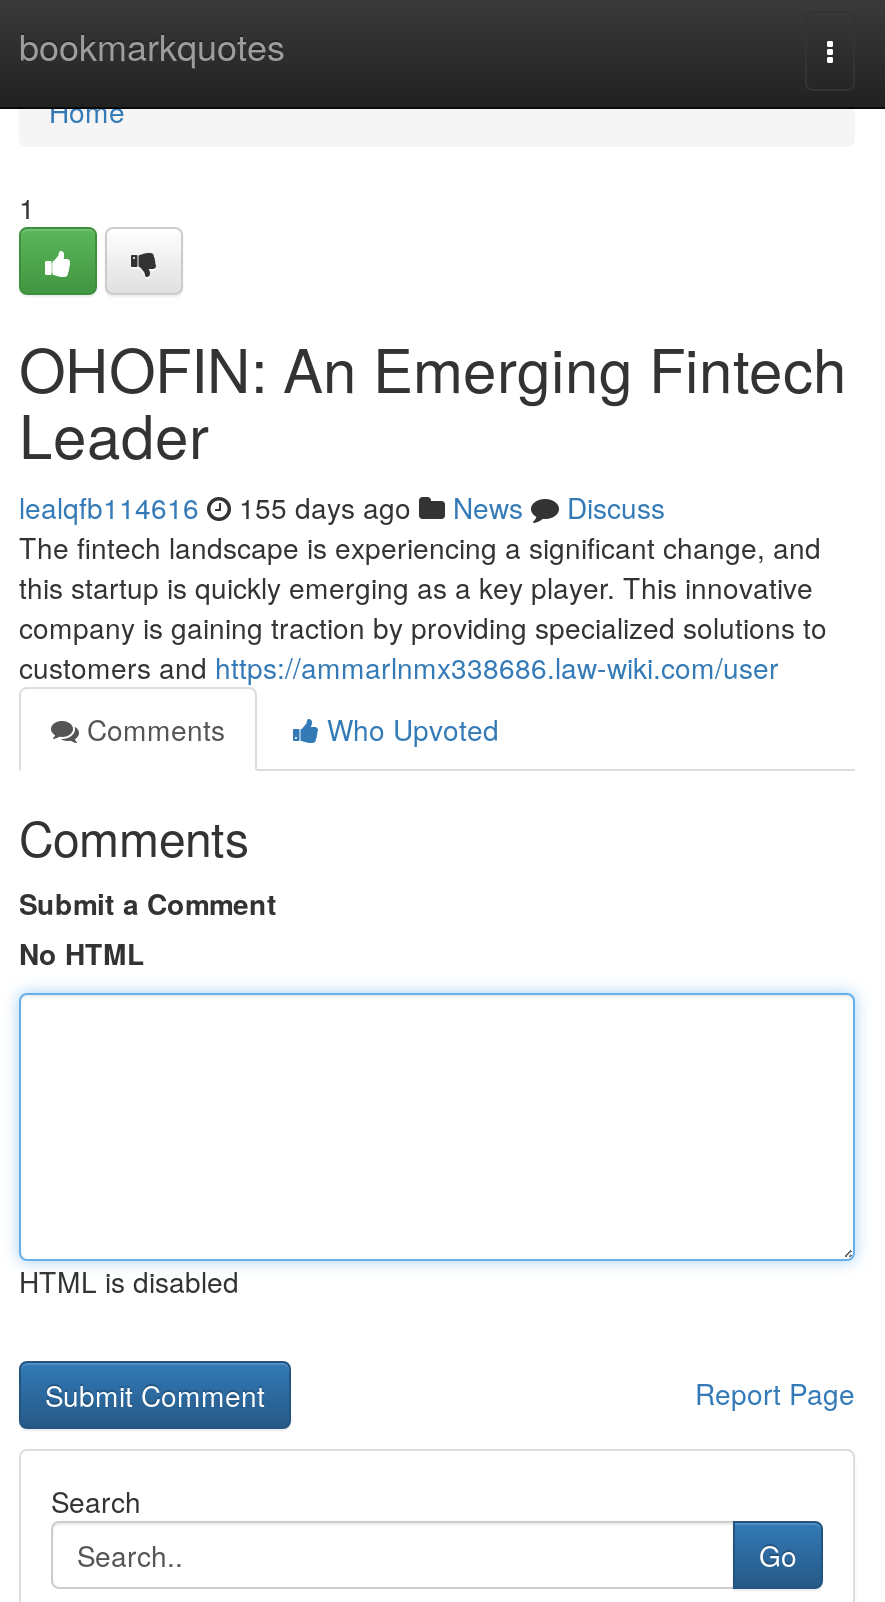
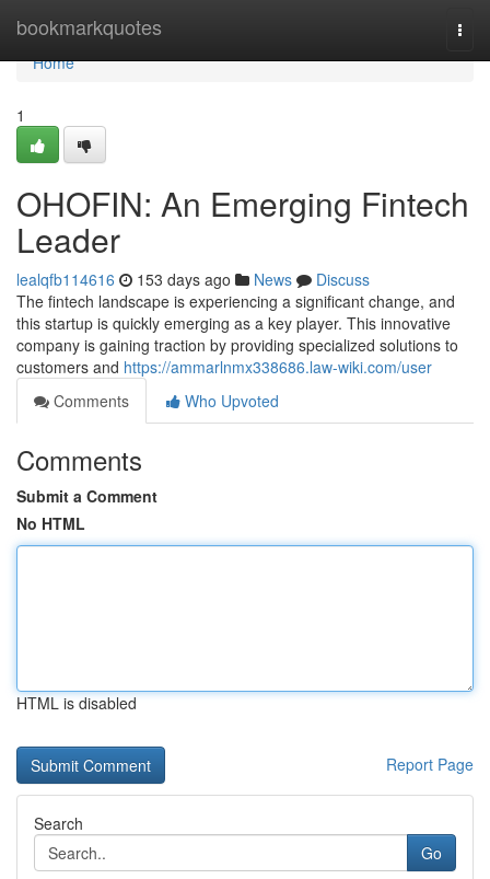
- lealqfb114616 155 days ago News Discuss
+ lealqfb114616 153 days ago News Discuss
